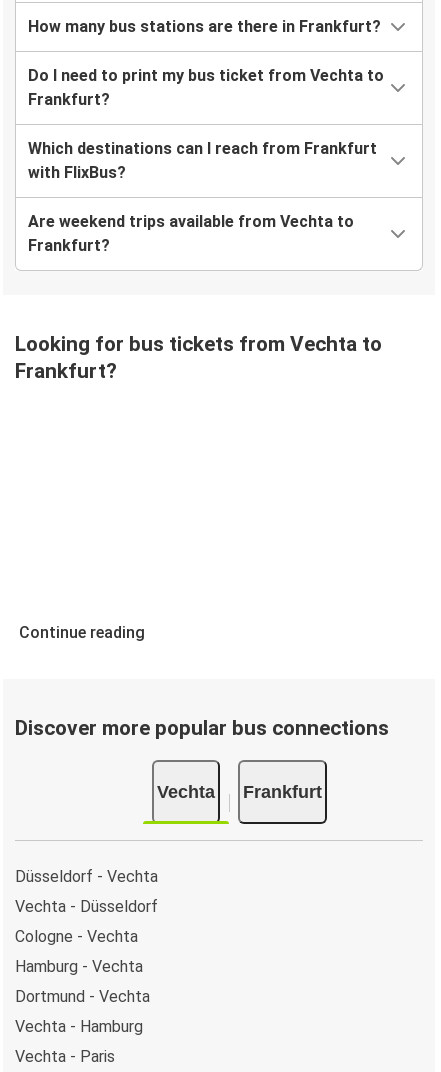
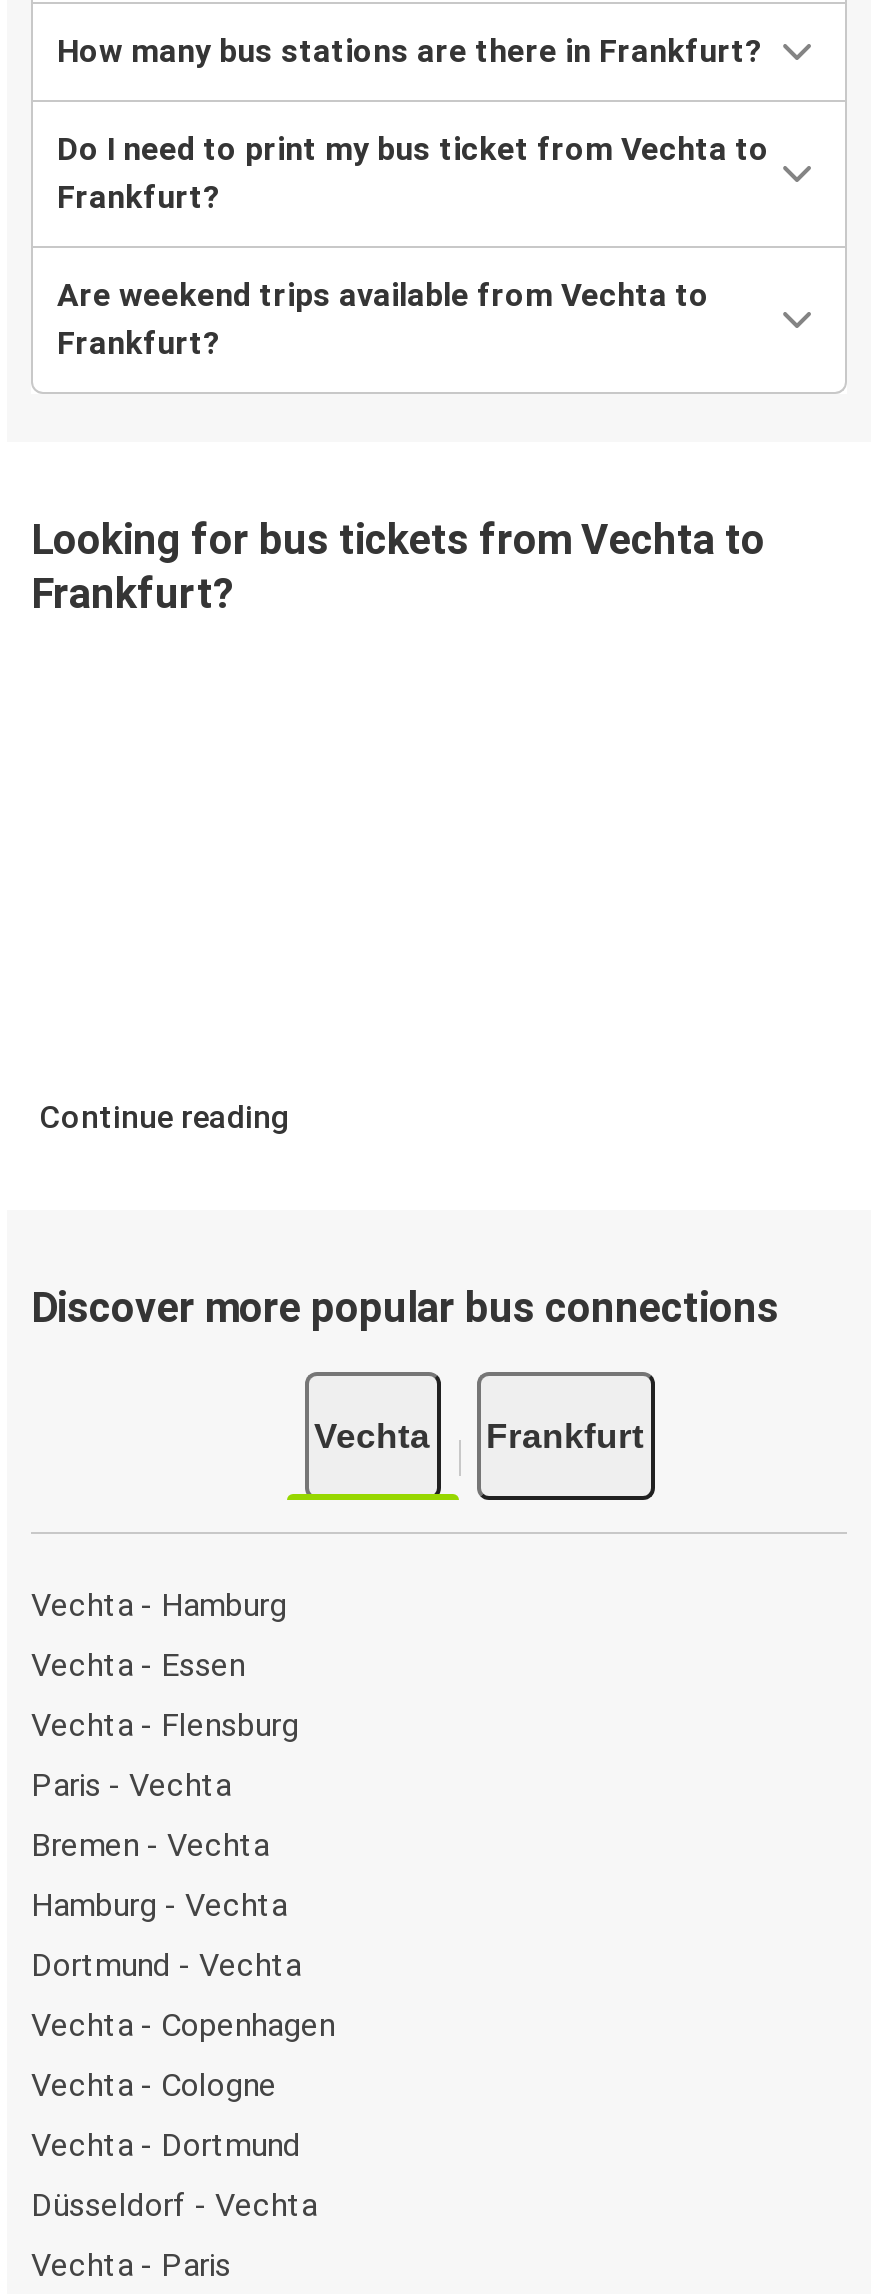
- Which destinations can I reach from Frankfurt
- with FlixBus?

moved up: Are weekend trips available from Vechta to | Frankfurt? | Looking for bus tickets from Vechta to | Frankfurt? | Continue reading | Discover more popular bus connections | Vechta | Frankfurt

moved down: Düsseldorf - Vechta

- Vechta - Düsseldorf
- Cologne - Vechta
+ Vechta - Essen
+ Vechta - Flensburg
+ Paris - Vechta
+ Bremen - Vechta

+ Vechta - Copenhagen
+ Vechta - Cologne
+ Vechta - Dortmund

moved up: Vechta - Hamburg
